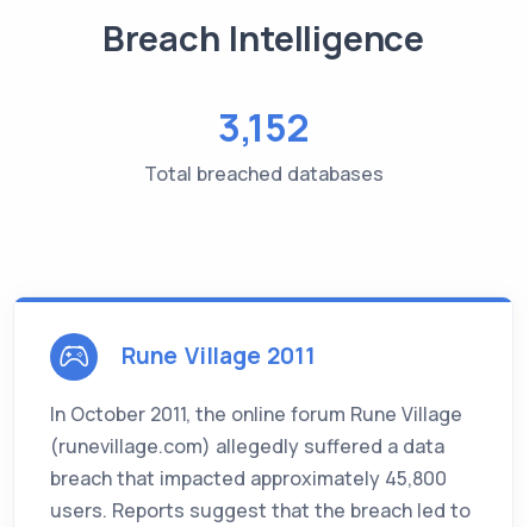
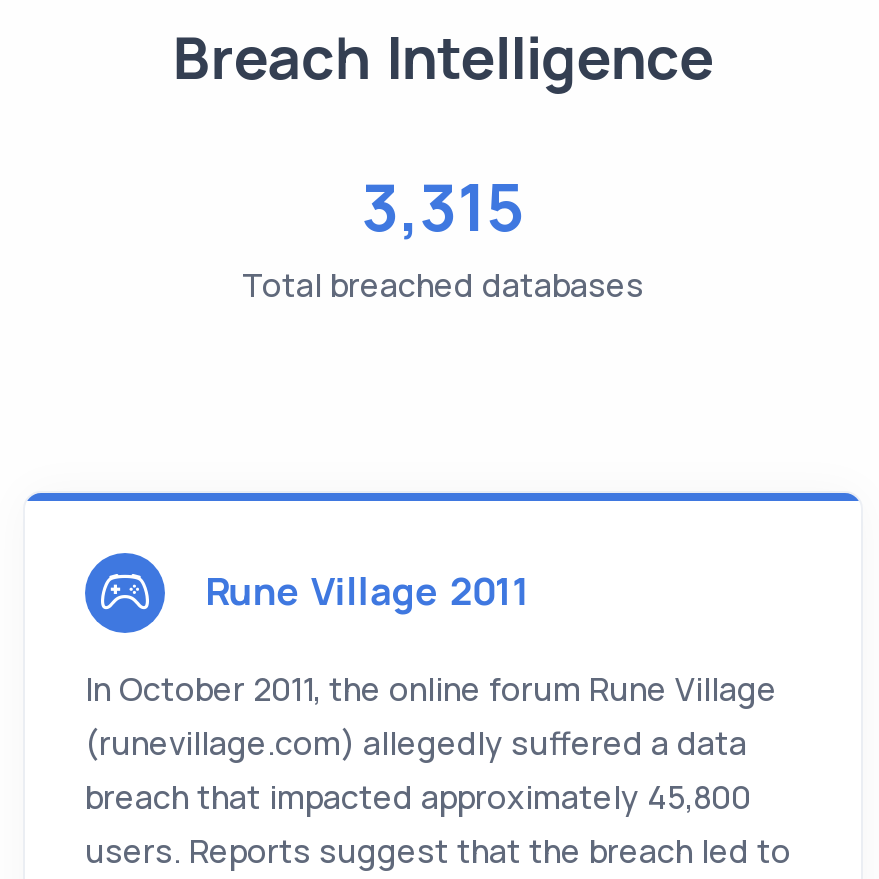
- 3,152
+ 3,315
